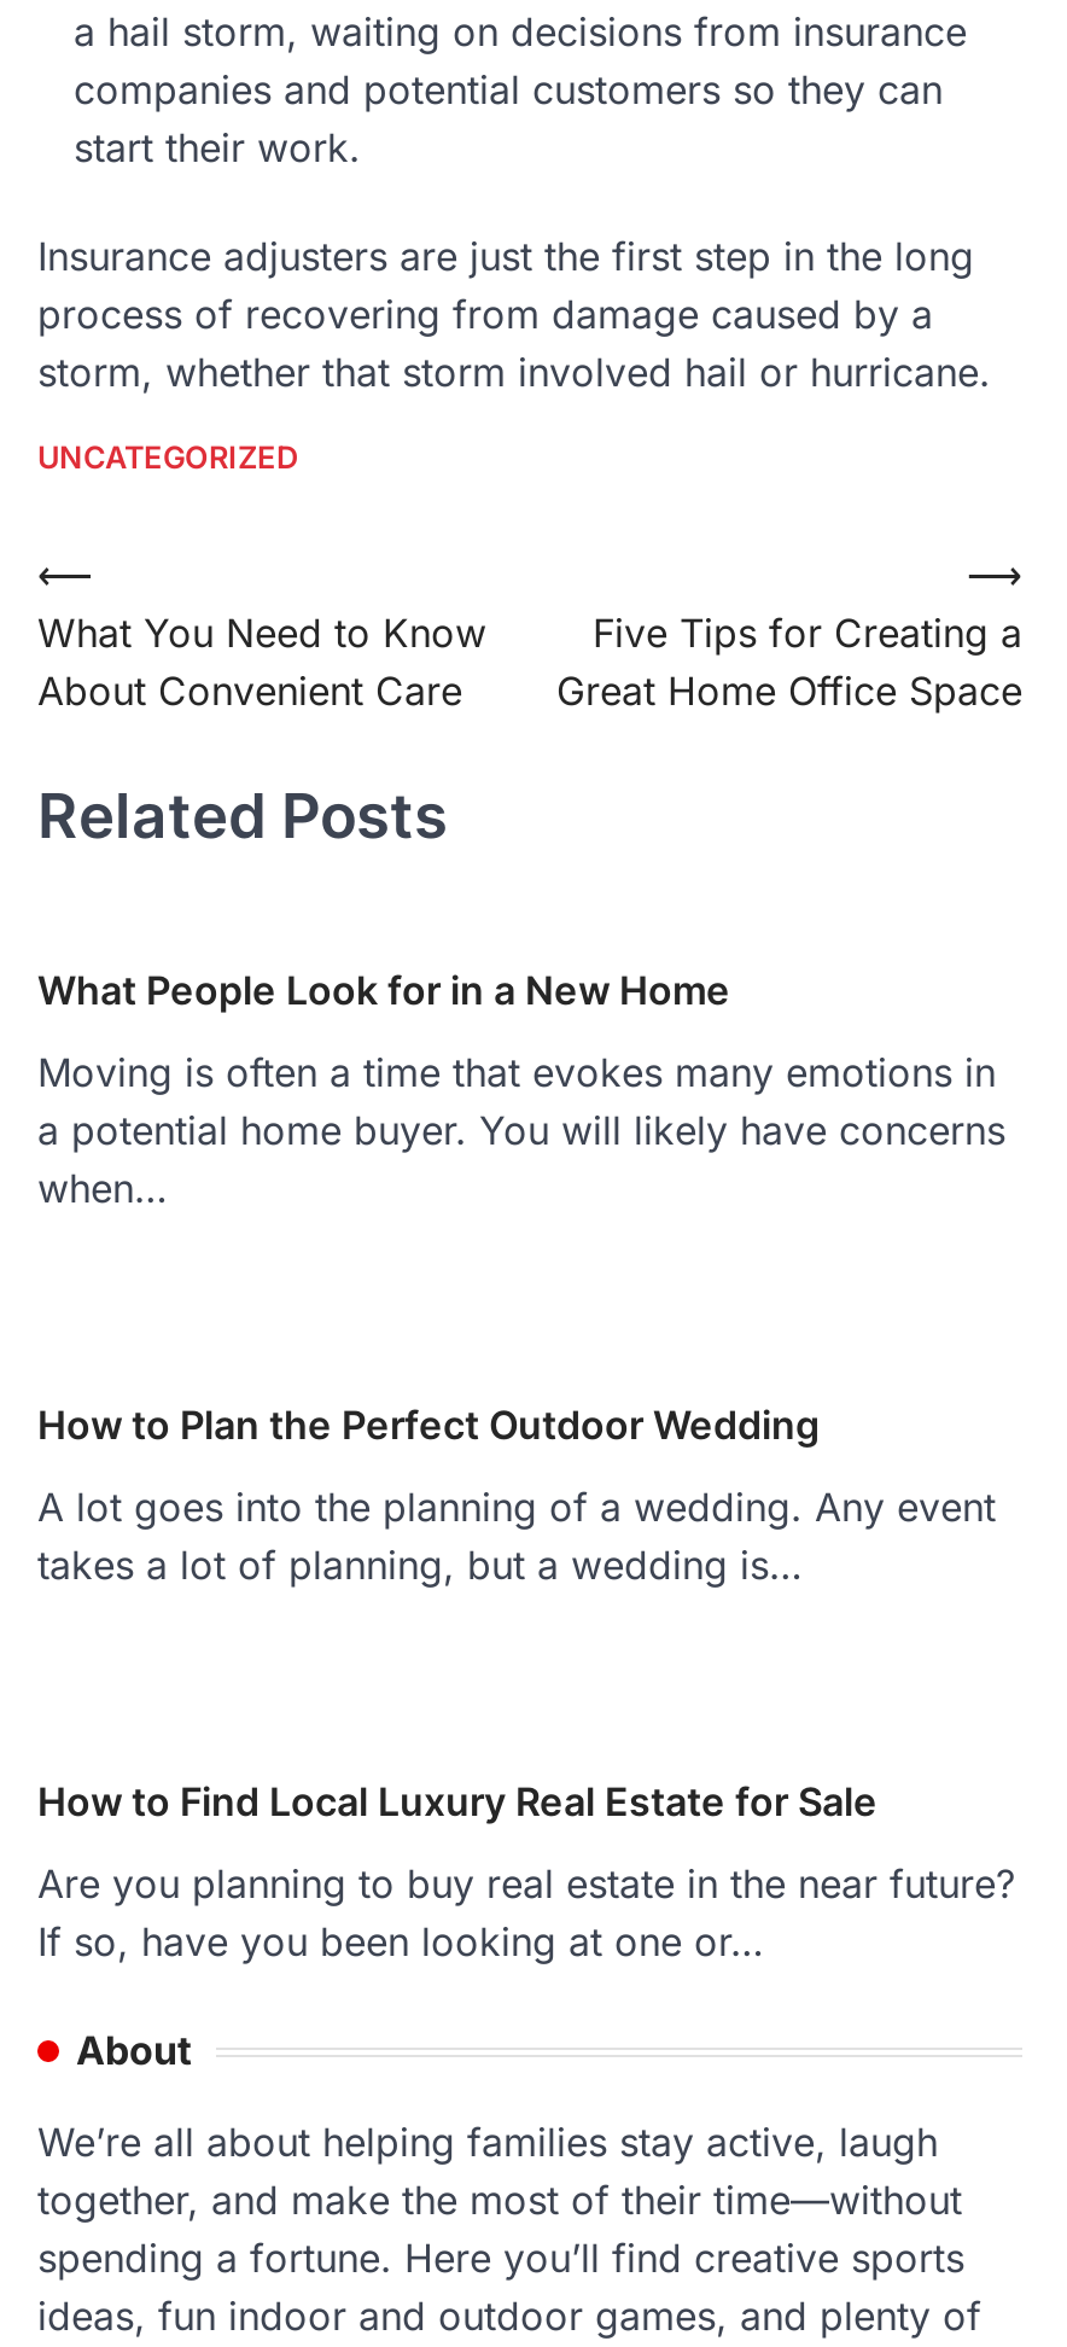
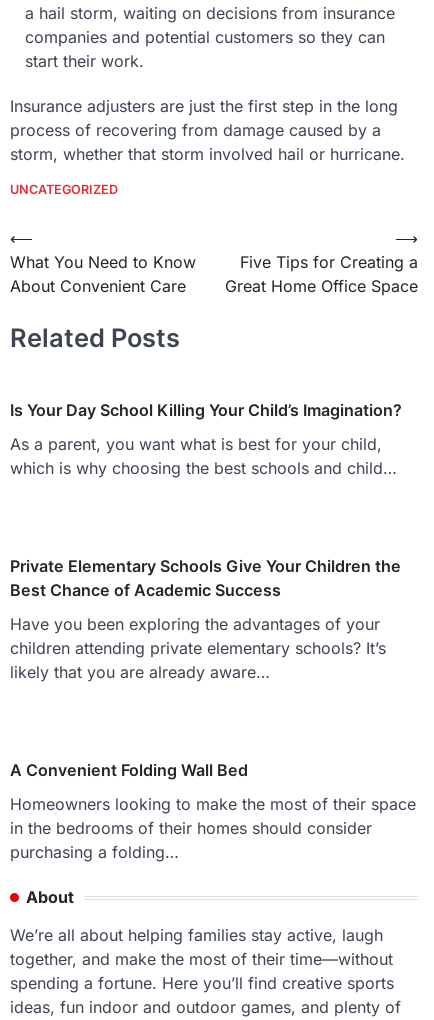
- What People Look for in a New Home
+ Is Your Day School Killing Your Child’s Imagination?

- Moving is often a time that evokes many emotions in
- a potential home buyer. You will likely have concerns
- when…
+ As a parent, you want what is best for your child,
+ which is why choosing the best schools and child…

- How to Plan the Perfect Outdoor Wedding
+ Private Elementary Schools Give Your Children the
+ Best Chance of Academic Success

- A lot goes into the planning of a wedding. Any event
- takes a lot of planning, but a wedding is…
+ Have you been exploring the advantages of your
+ children attending private elementary schools? It’s
+ likely that you are already aware…

- How to Find Local Luxury Real Estate for Sale
+ A Convenient Folding Wall Bed

- Are you planning to buy real estate in the near future?
- If so, have you been looking at one or…
+ Homeowners looking to make the most of their space
+ in the bedrooms of their homes should consider
+ purchasing a folding…
